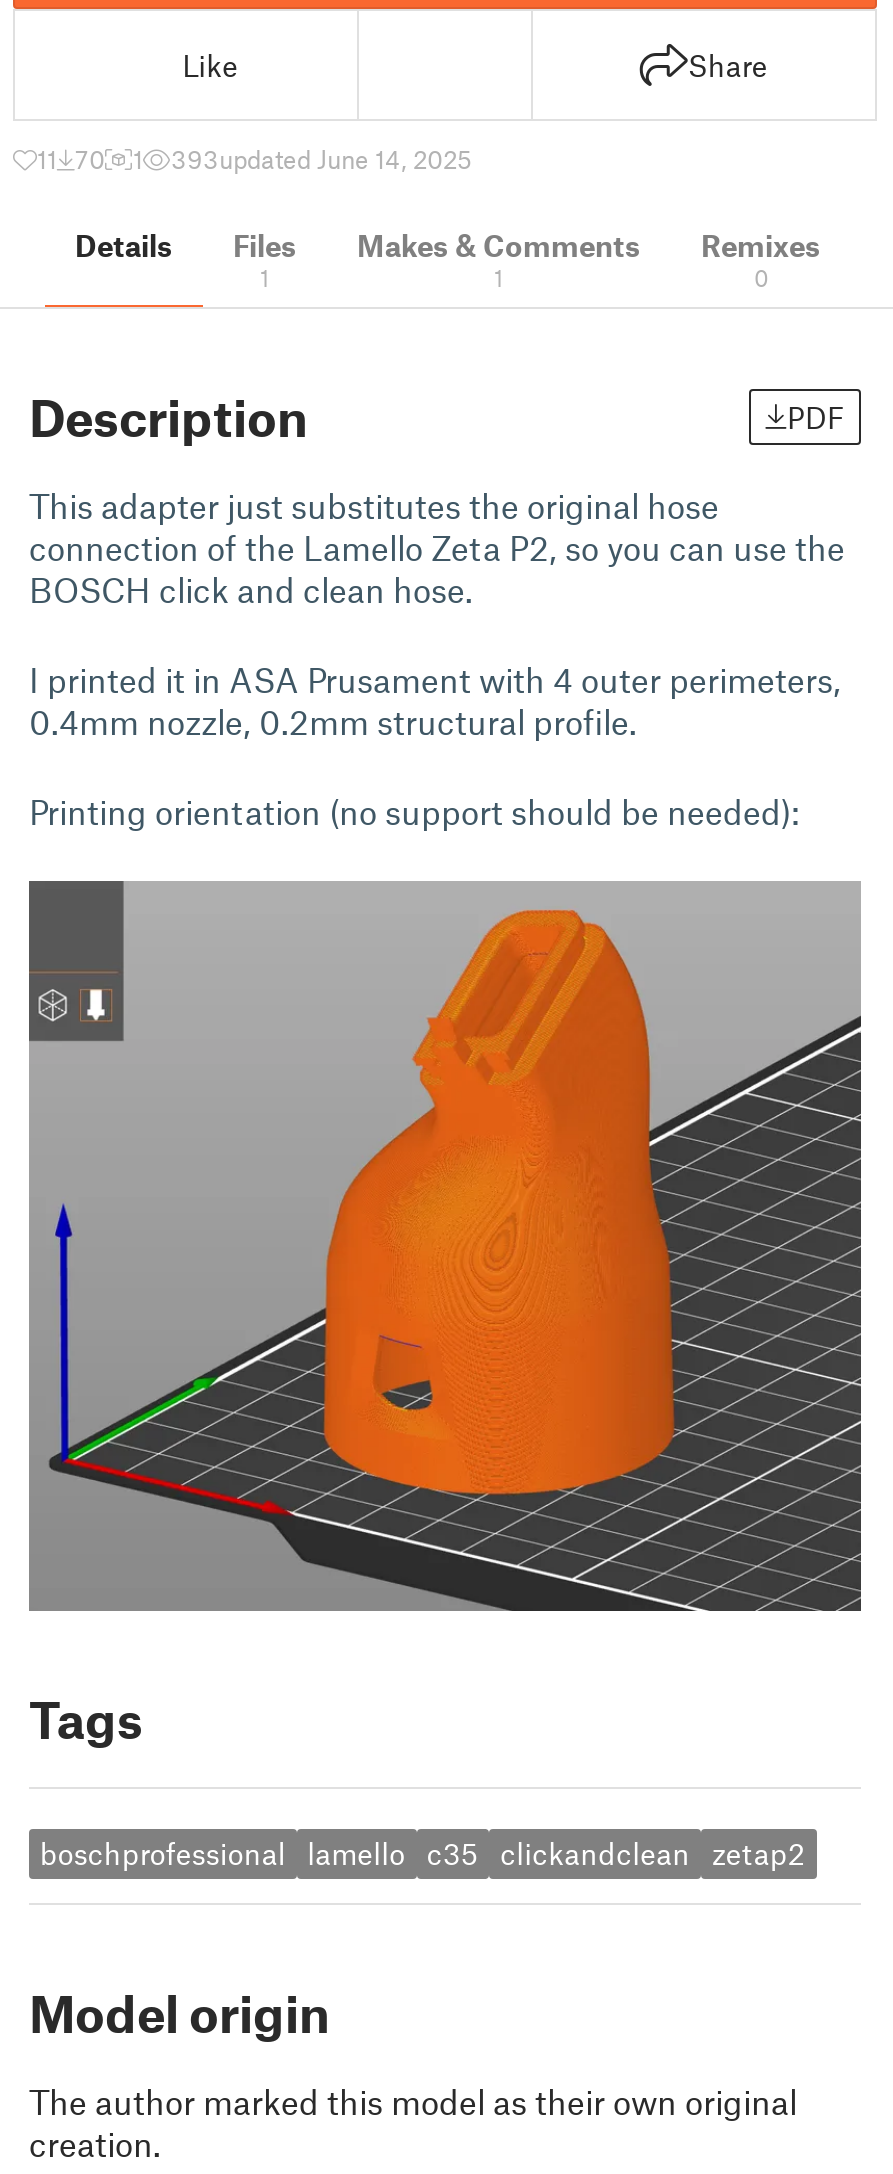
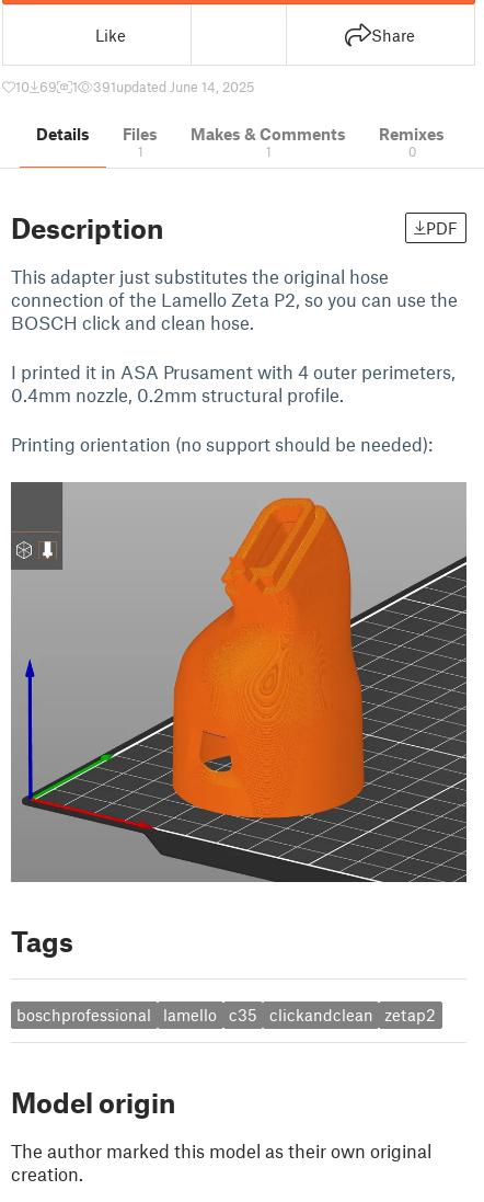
- 11 70
+ 10 69

- 393updated June 14, 2025
+ 391updated June 14, 2025
